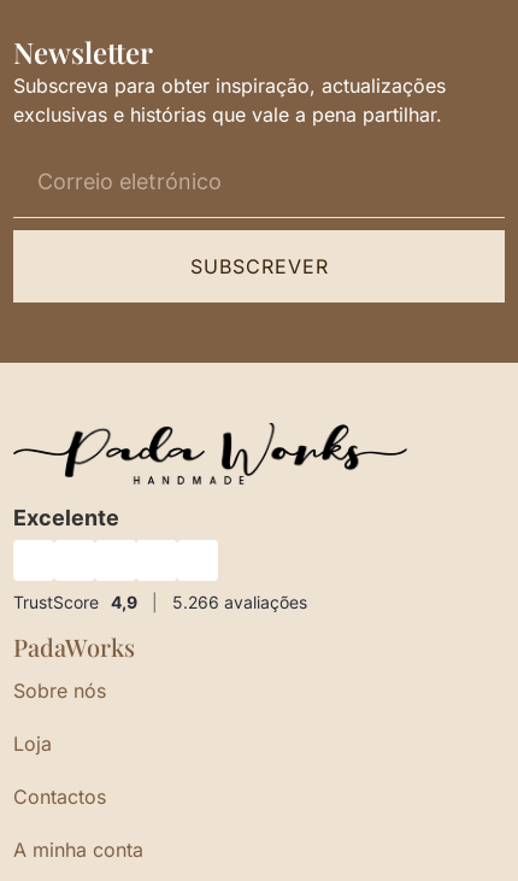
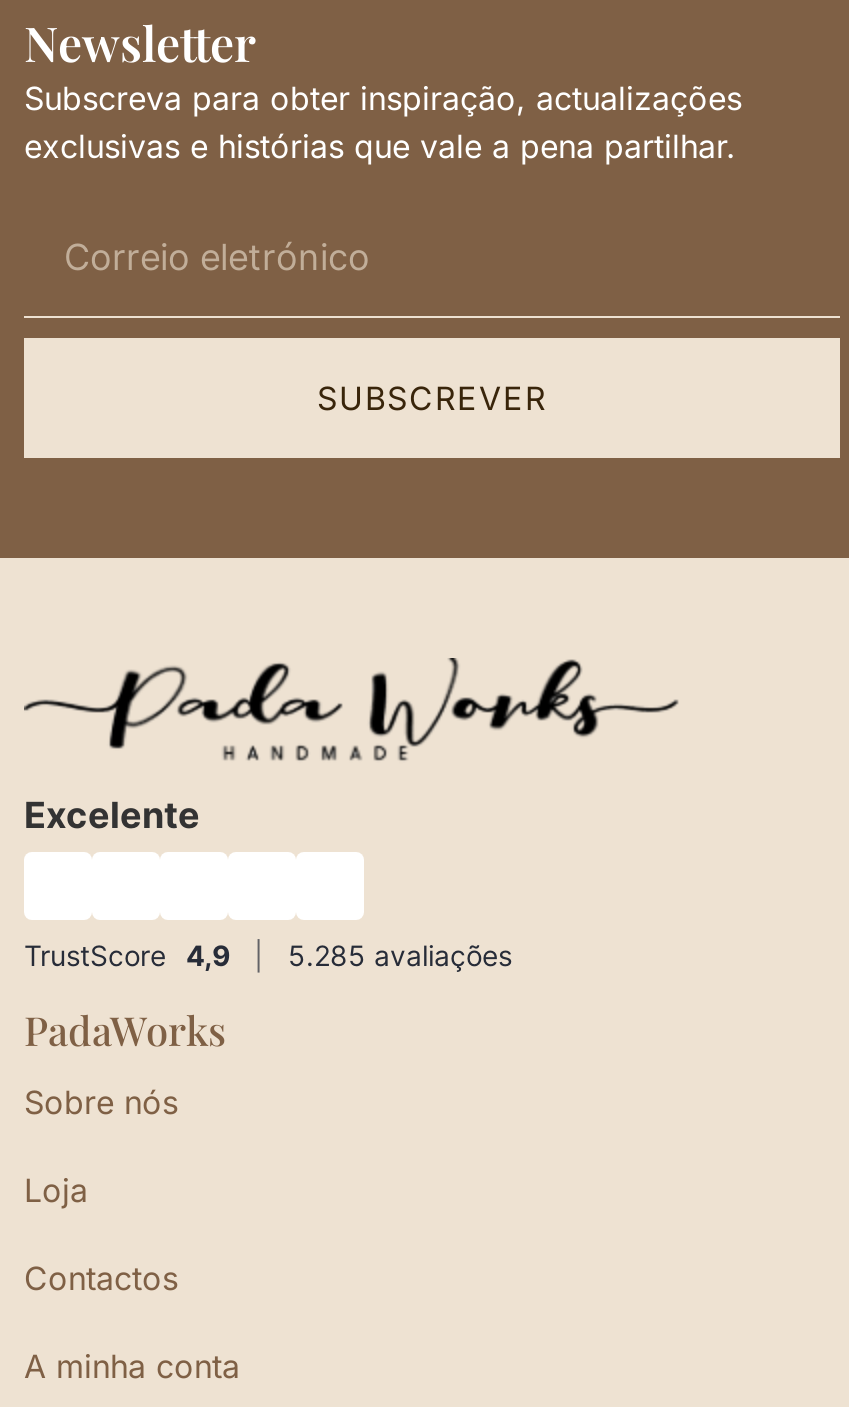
- 5.266 avaliações
+ 5.285 avaliações
